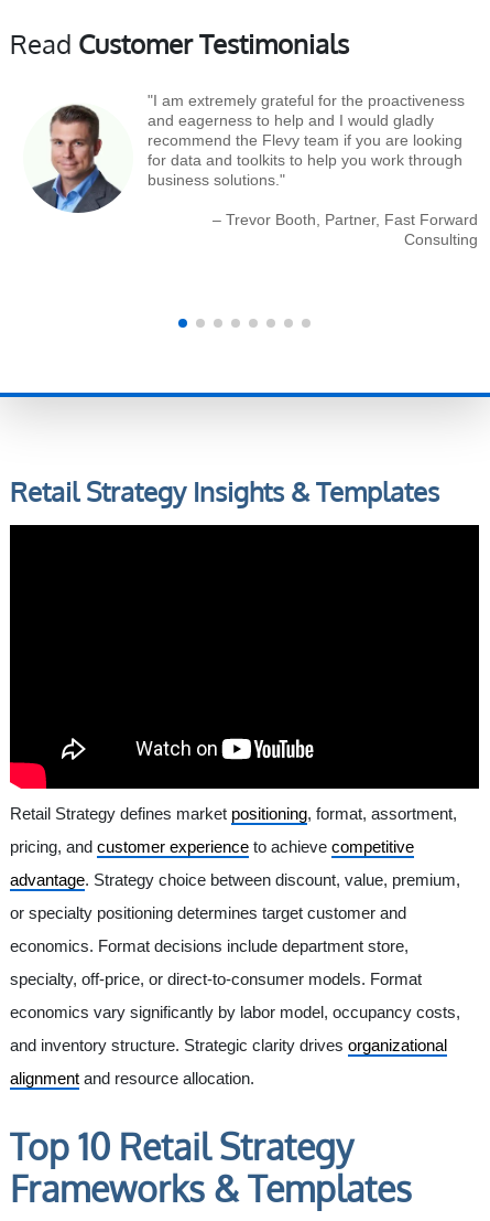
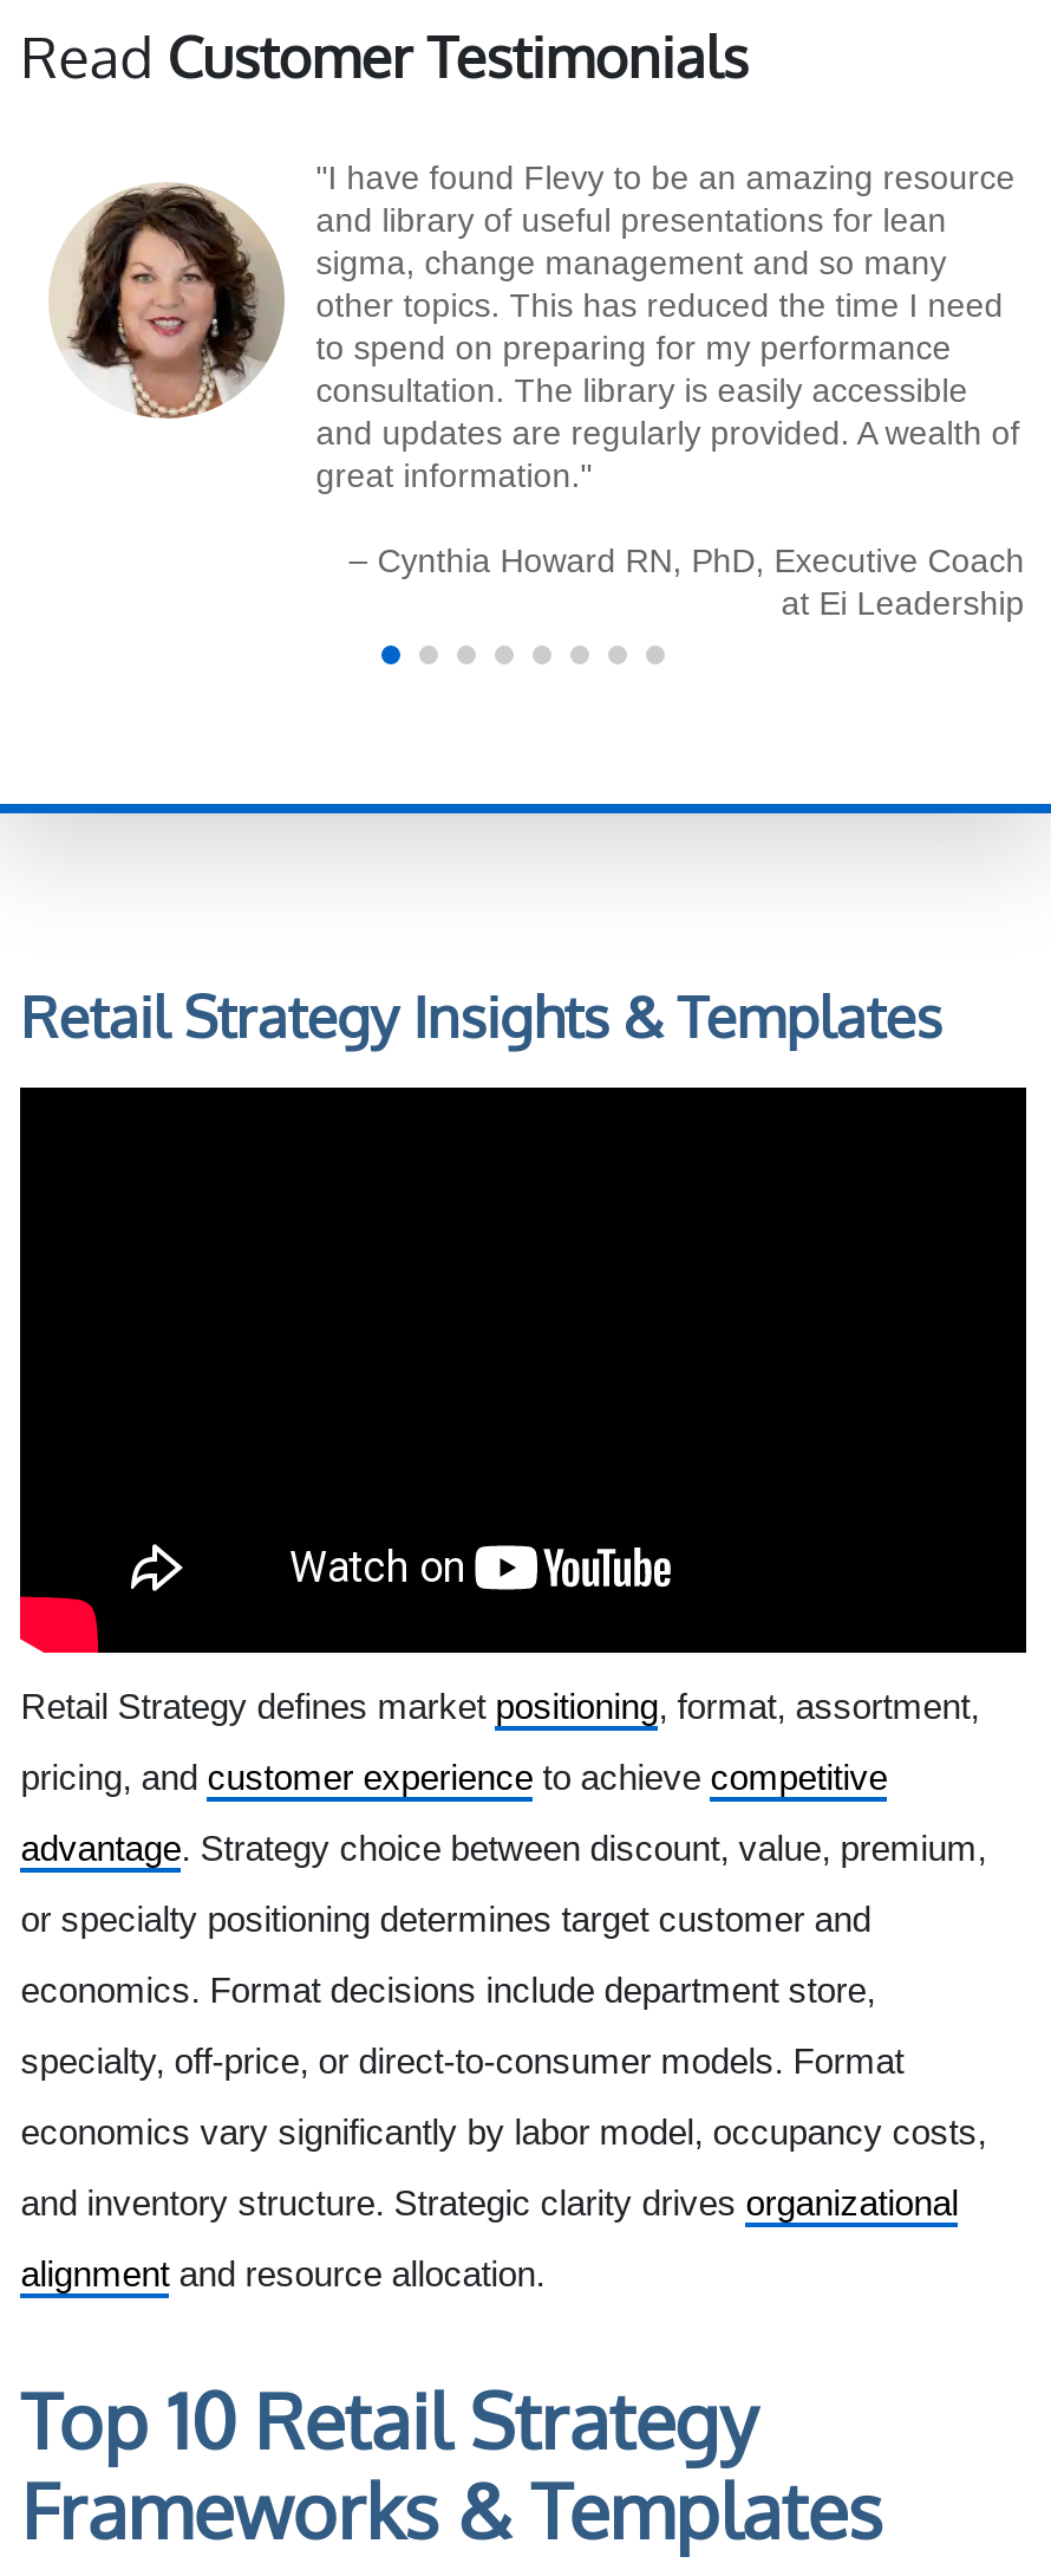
- [image]
- "I am extremely grateful for the proactiveness
- and eagerness to help and I would gladly
- recommend the Flevy team if you are looking
- for data and toolkits to help you work through
- business solutions."
+ [image]
+ "I have found Flevy to be an amazing resource
+ and library of useful presentations for lean
+ sigma, change management and so many
+ other topics. This has reduced the time I need
+ to spend on preparing for my performance
+ consultation. The library is easily accessible
+ and updates are regularly provided. A wealth of
+ great information."

- – Trevor Booth, Partner, Fast Forward
- Consulting
+ – Cynthia Howard RN, PhD, Executive Coach
+ at Ei Leadership
